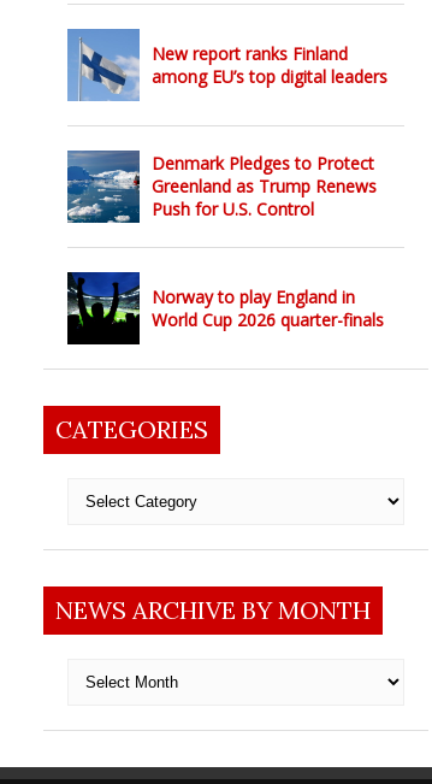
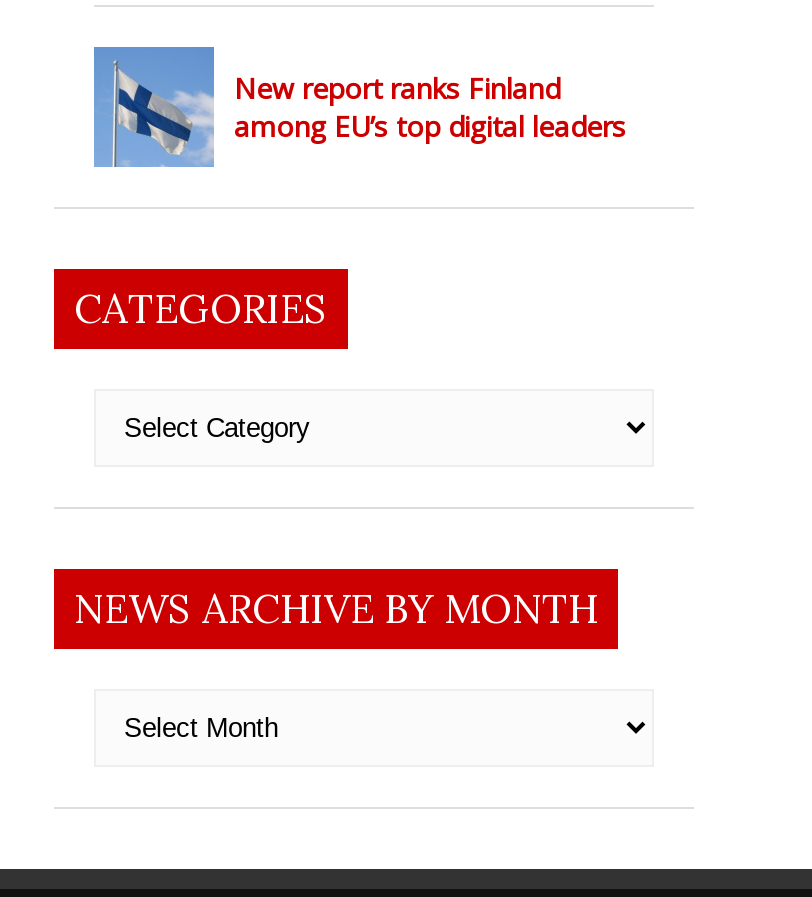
- [image]
- Denmark Pledges to Protect
- Greenland as Trump Renews
- Push for U.S. Control

- [image]
- Norway to play England in
- World Cup 2026 quarter-finals
